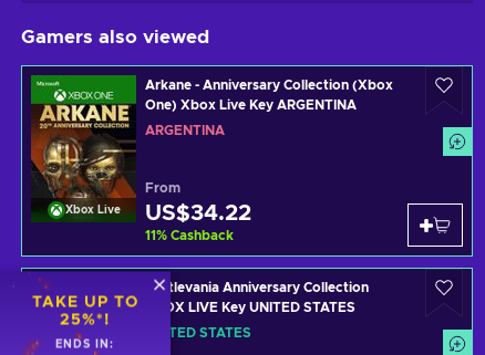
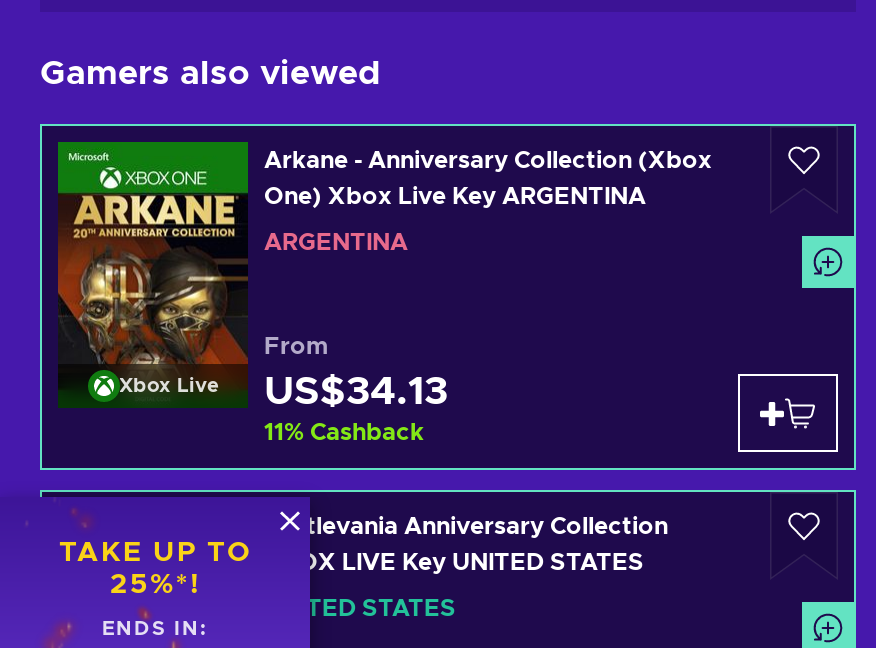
- US$34.22
+ US$34.13
